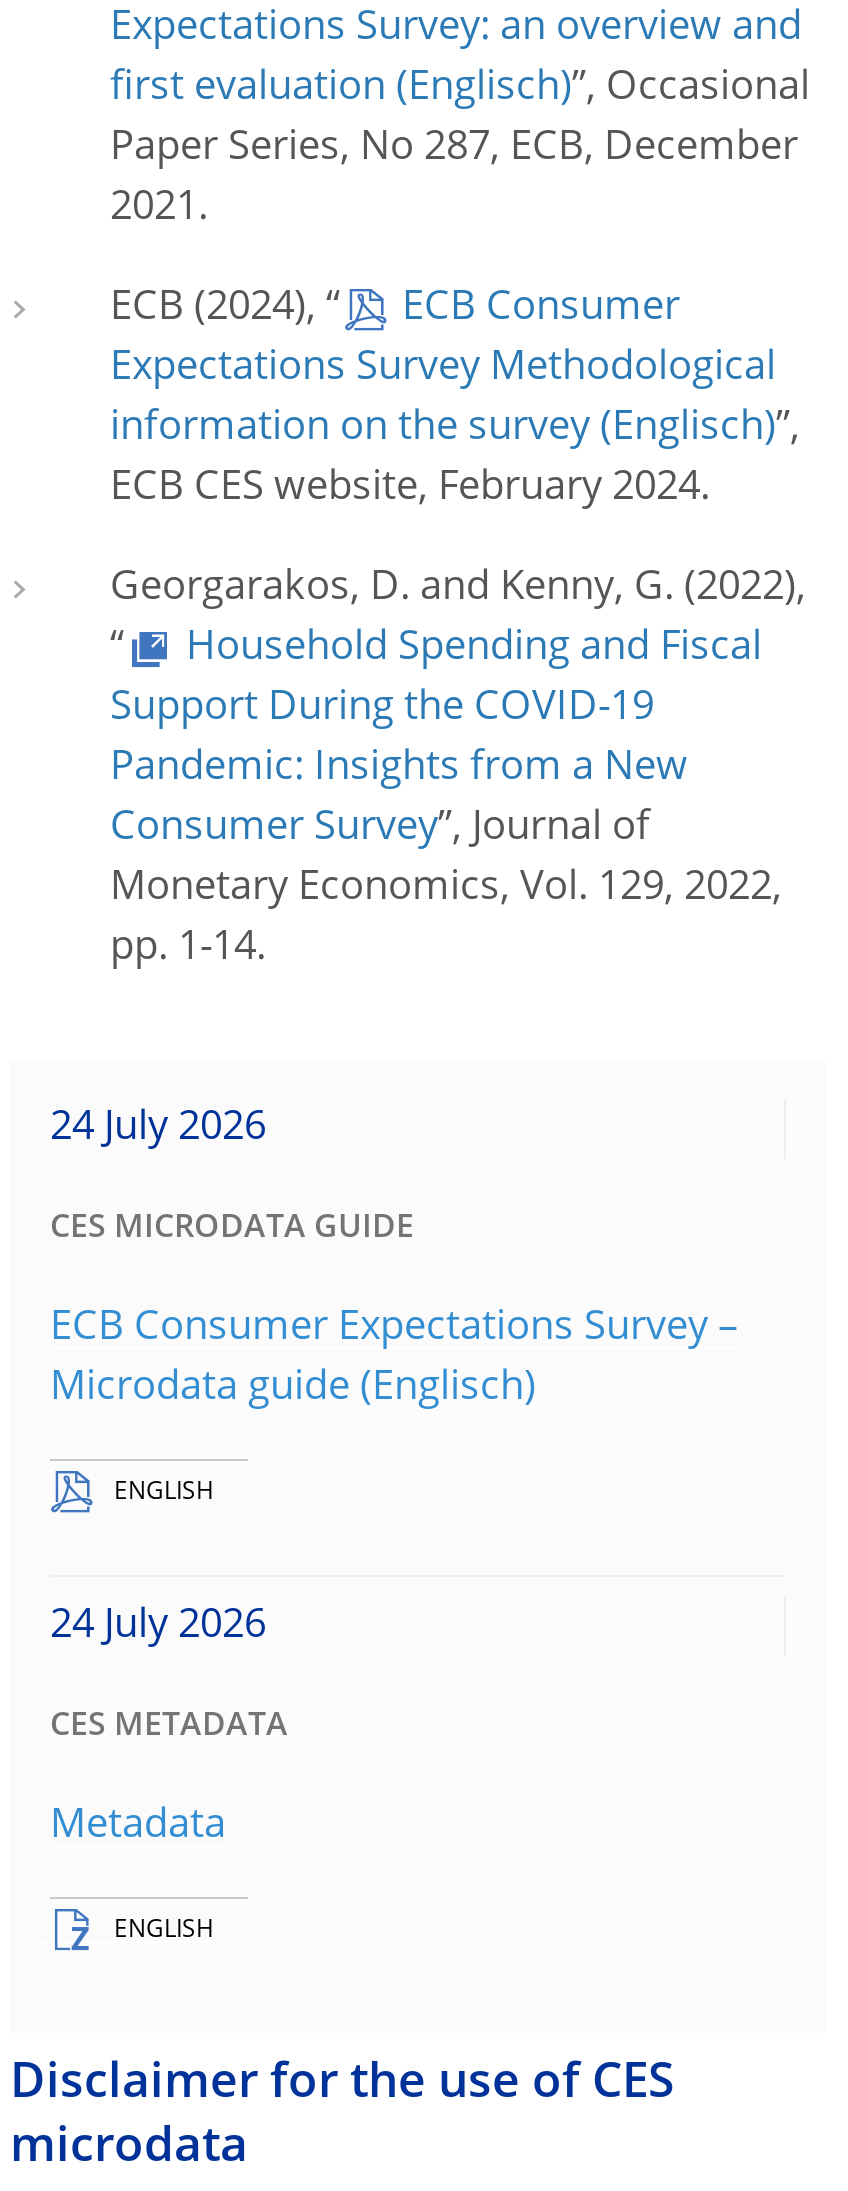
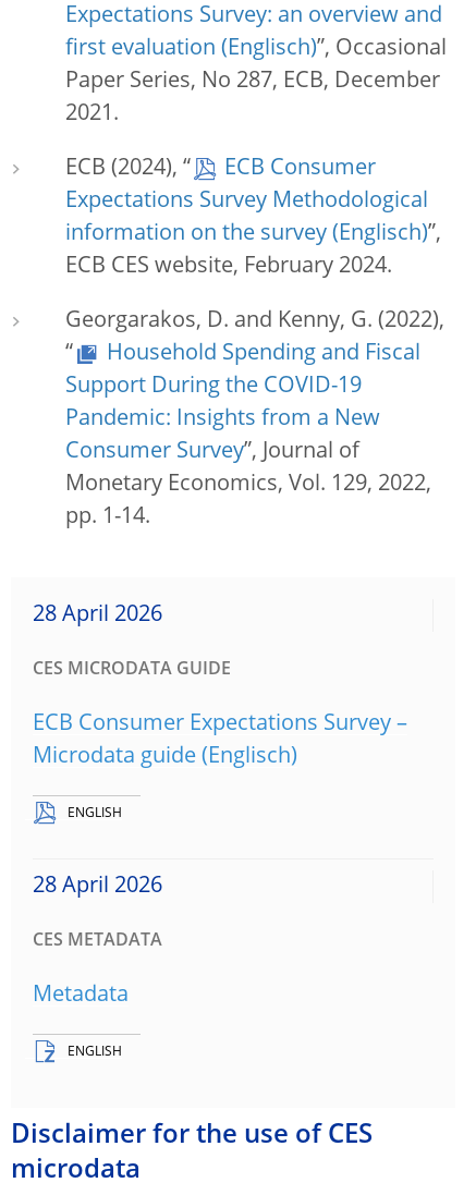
- 24 July 2026
+ 28 April 2026

- 24 July 2026
+ 28 April 2026
